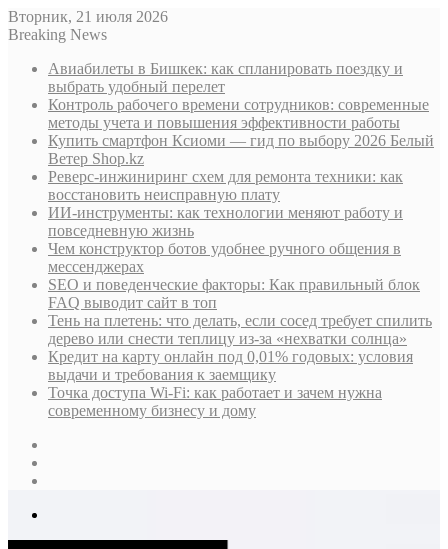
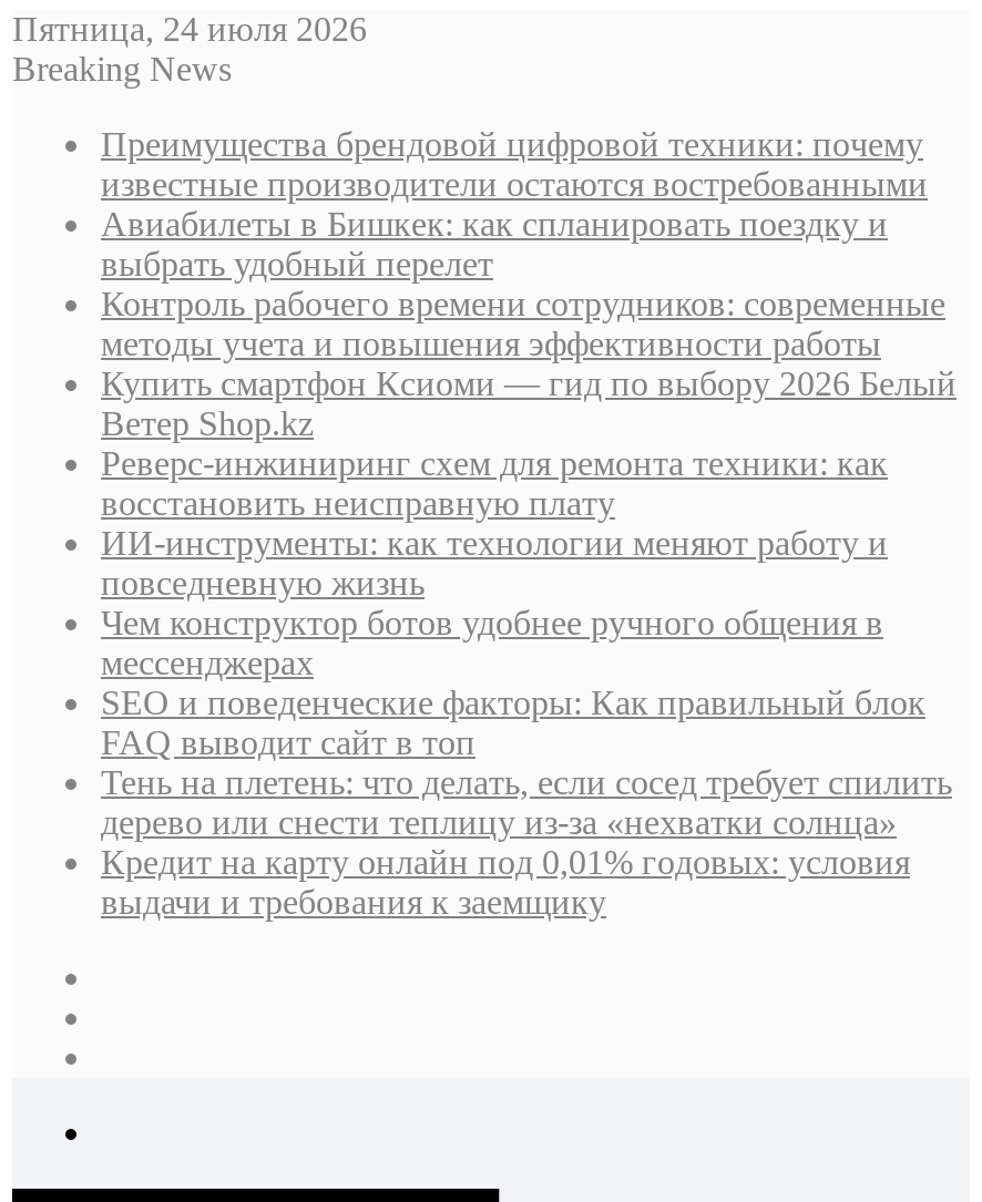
- Вторник, 21 июля 2026
+ Пятница, 24 июля 2026

+ Преимущества брендовой цифровой техники: почему
+ известные производители остаются востребованными

moved down: Авиабилеты в Бишкек: как спланировать поездку и | выбрать удобный перелет | Контроль рабочего времени сотрудников: современные | ... | Кредит на карту онлайн под 0,01% годовых: условия | выдачи и требования к заемщику

- Точка доступа Wi-Fi: как работает и зачем нужна
- современному бизнесу и дому
